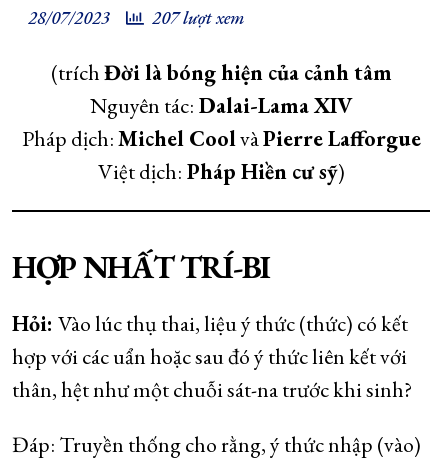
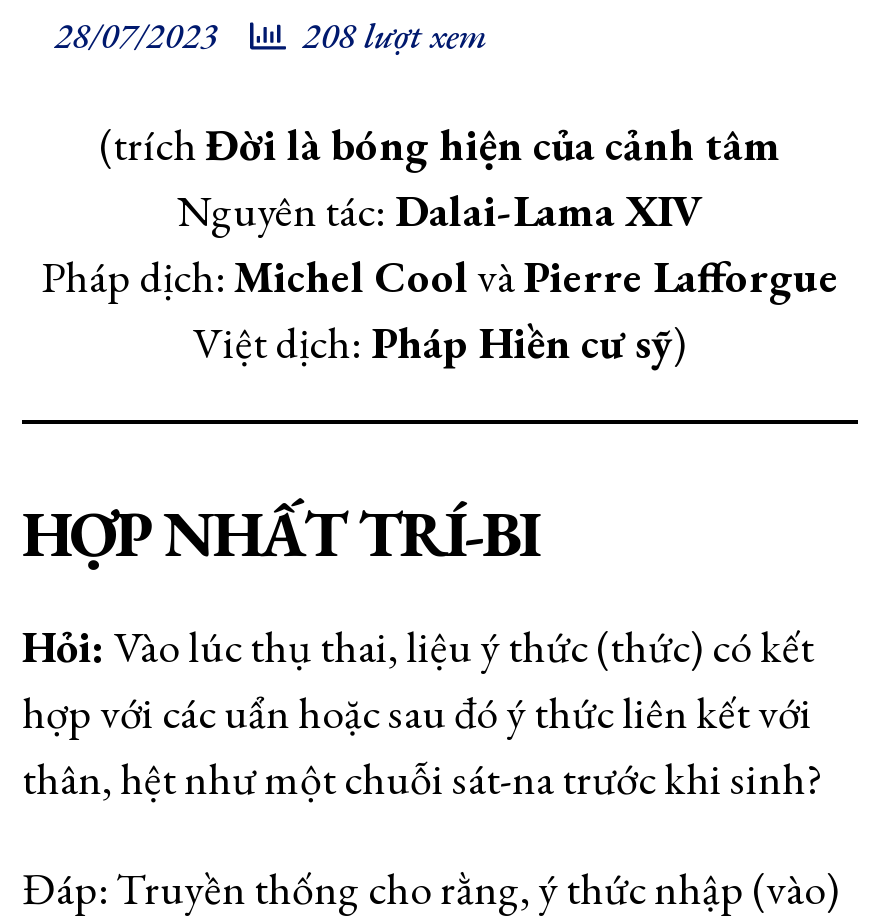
- 28/07/2023 207 lượt xem
+ 28/07/2023 208 lượt xem
